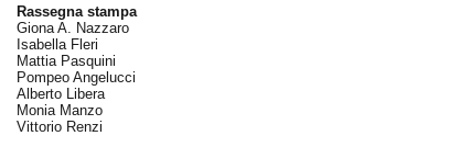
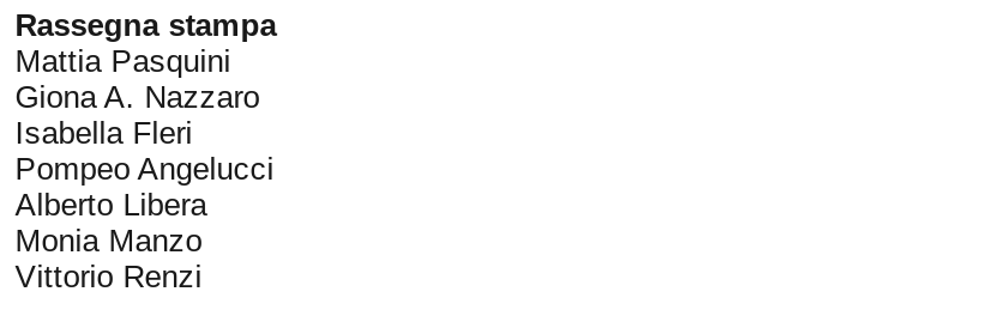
moved up: Mattia Pasquini
